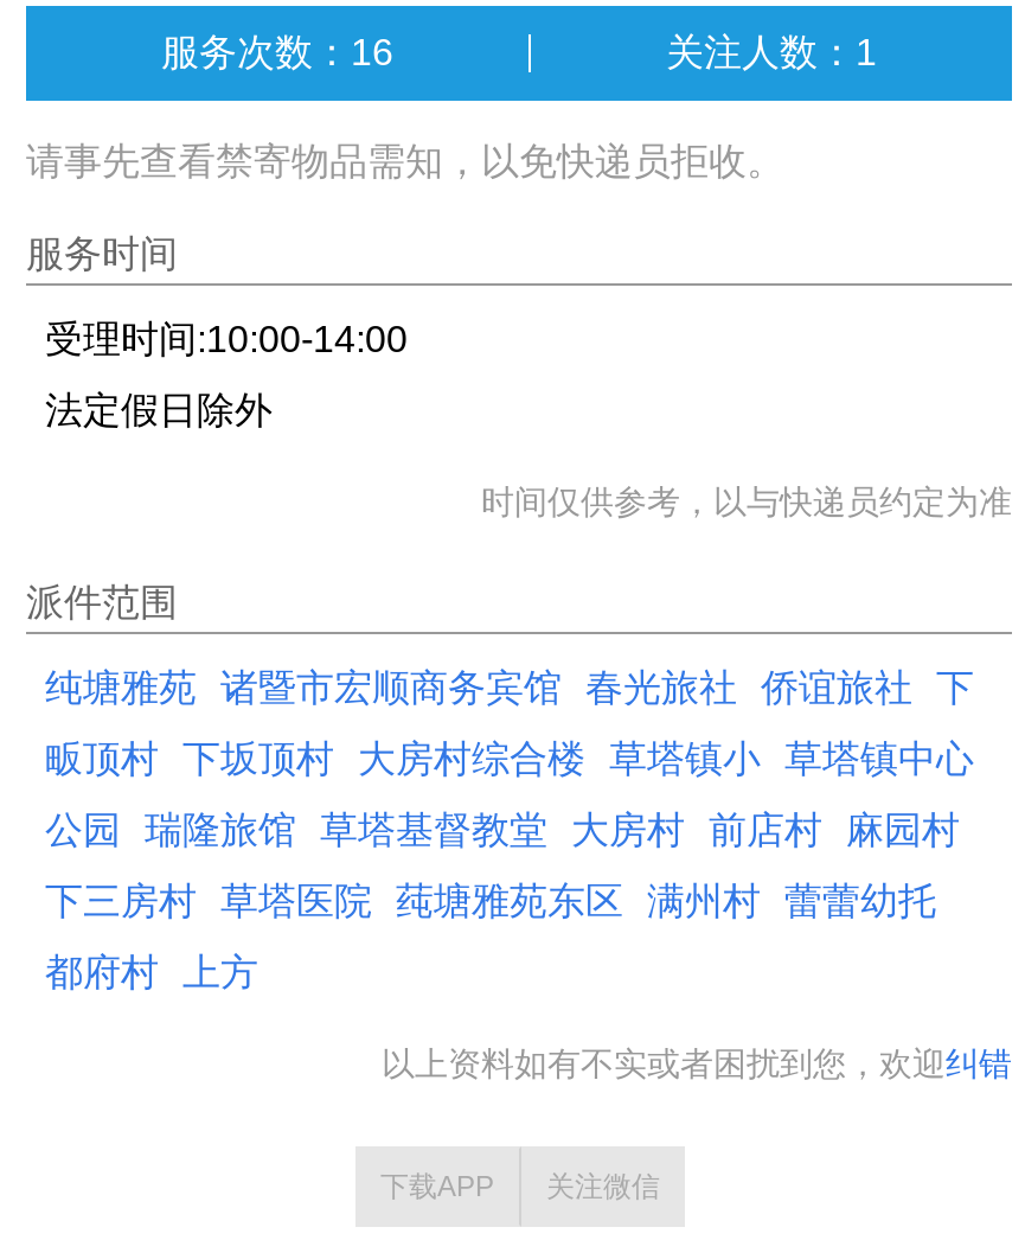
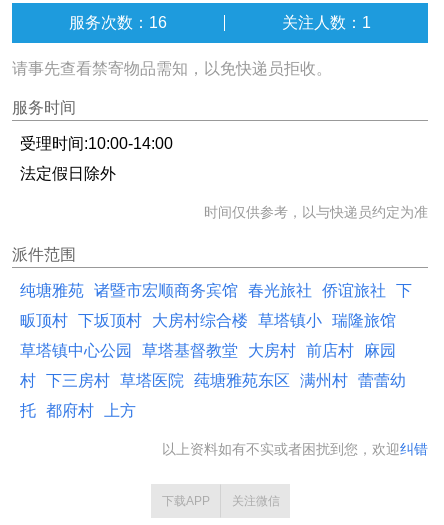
- 畈顶村 下坂顶村 大房村综合楼 草塔镇小 草塔镇中心
+ 畈顶村 下坂顶村 大房村综合楼 草塔镇小 瑞隆旅馆

- 公园 瑞隆旅馆 草塔基督教堂 大房村 前店村 麻园村
+ 草塔镇中心公园 草塔基督教堂 大房村 前店村 麻园

- 下三房村 草塔医院 莼塘雅苑东区 满州村 蕾蕾幼托
+ 村 下三房村 草塔医院 莼塘雅苑东区 满州村 蕾蕾幼

- 都府村 上方
+ 托 都府村 上方
